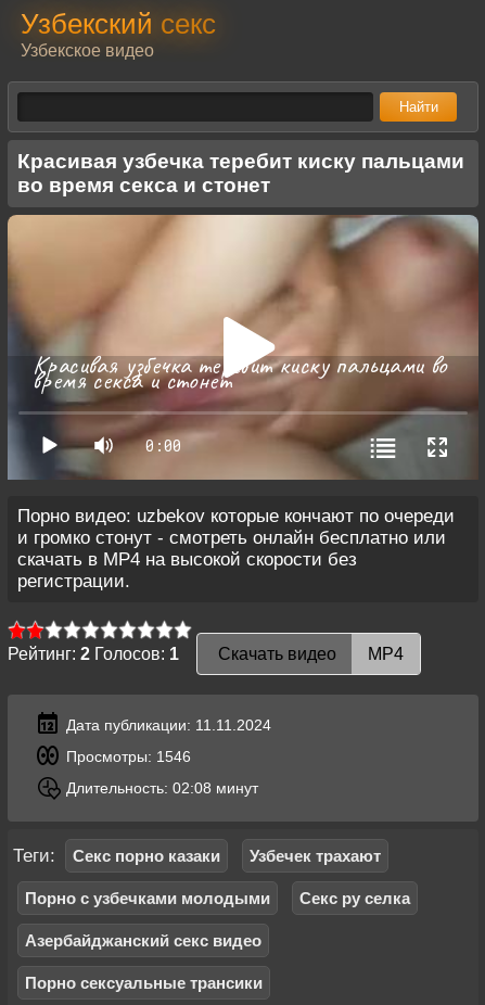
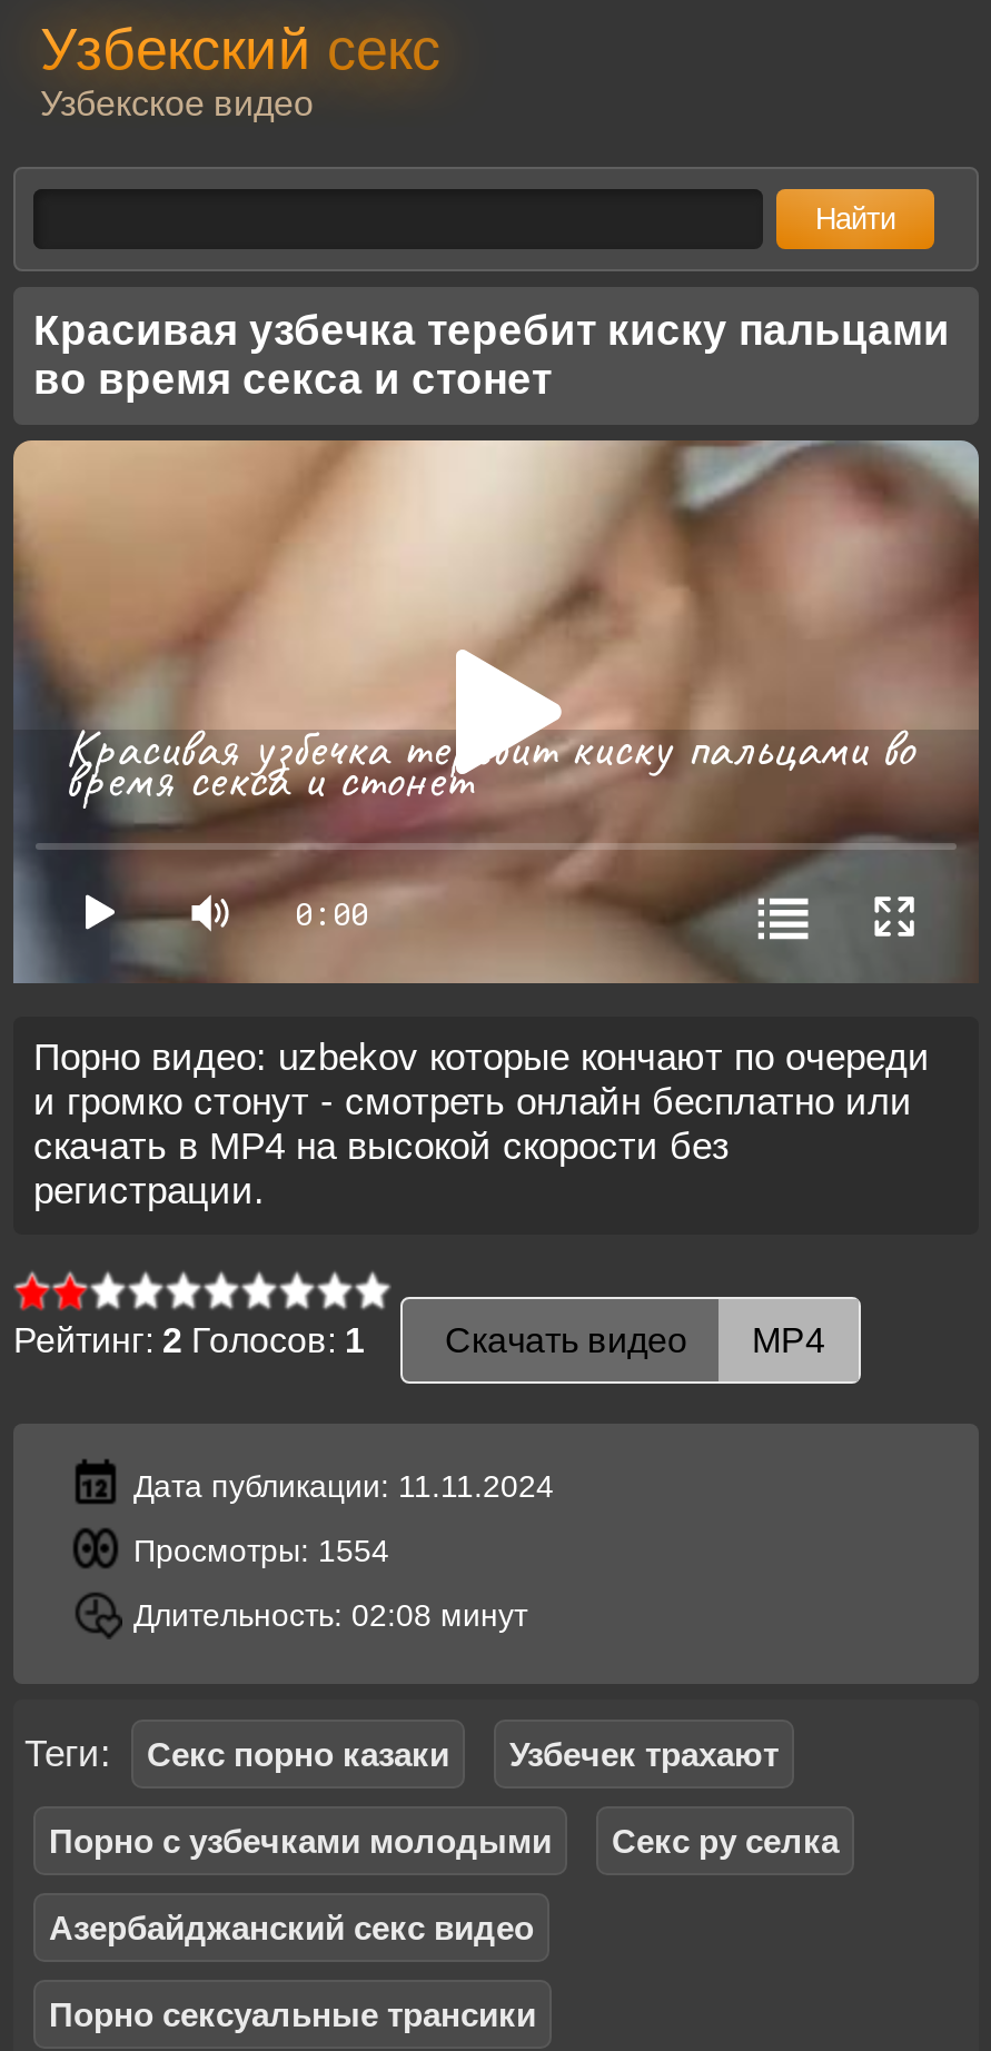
- Просмотры: 1546
+ Просмотры: 1554
